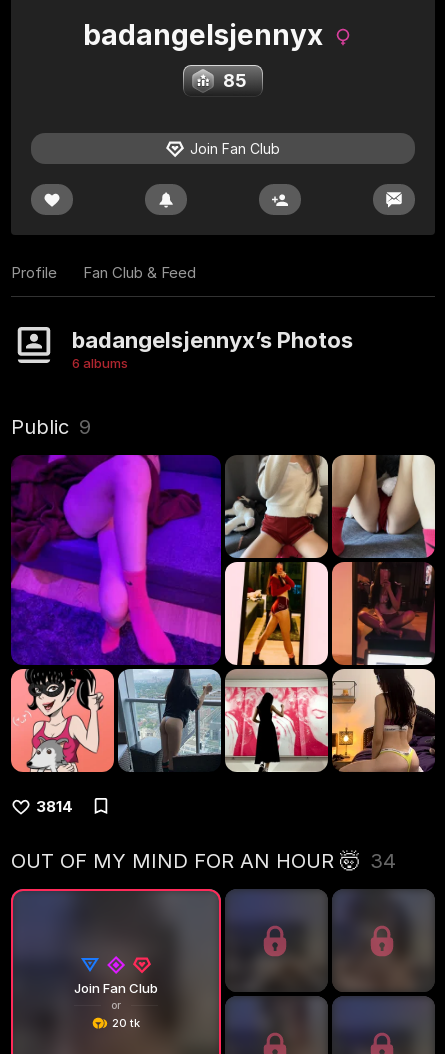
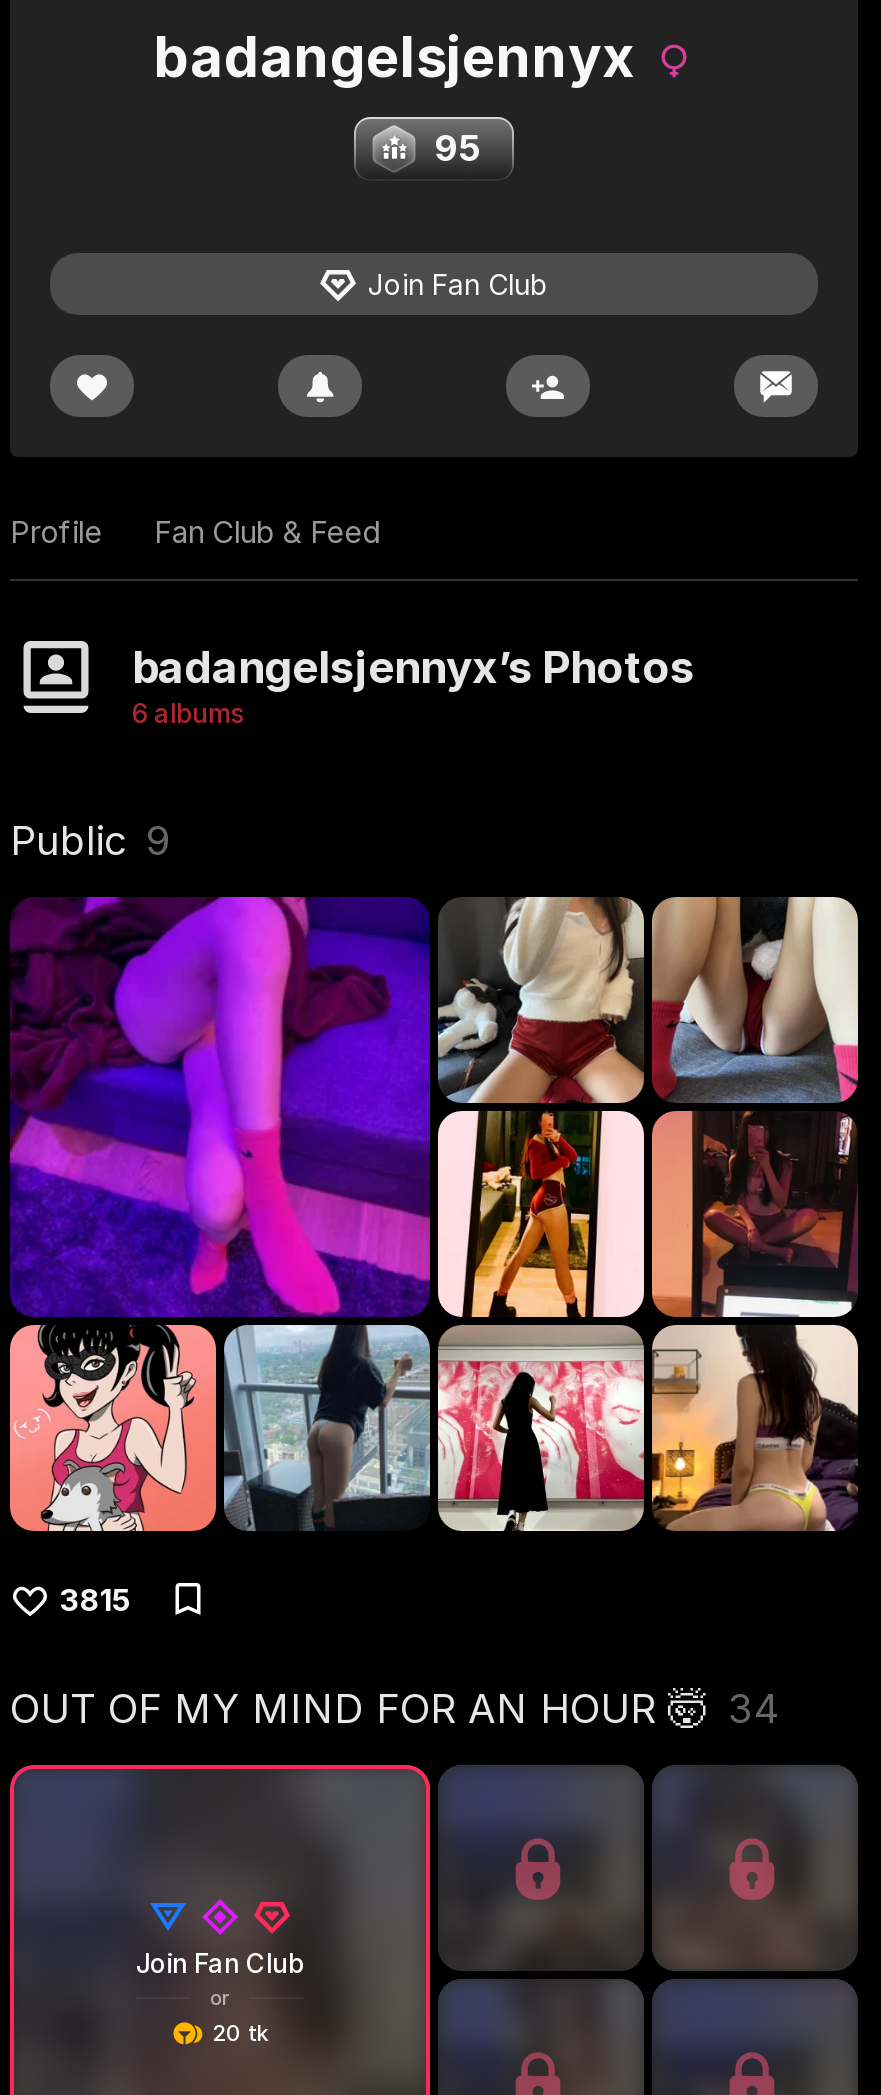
- 85
+ 95

- 3814
+ 3815
